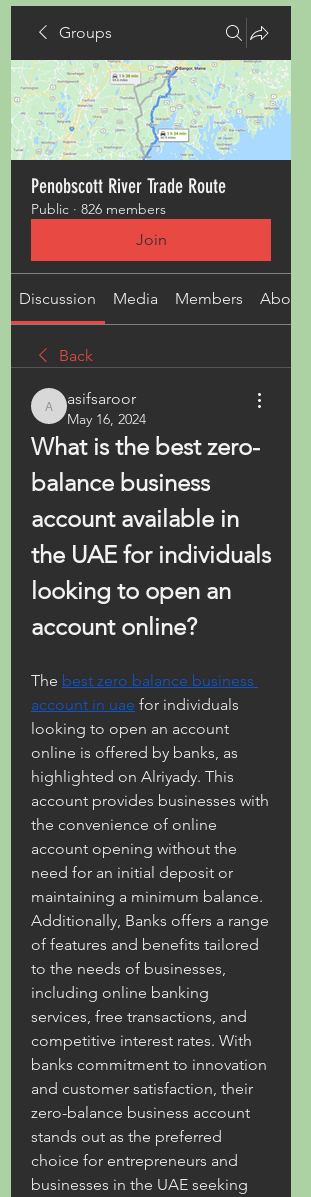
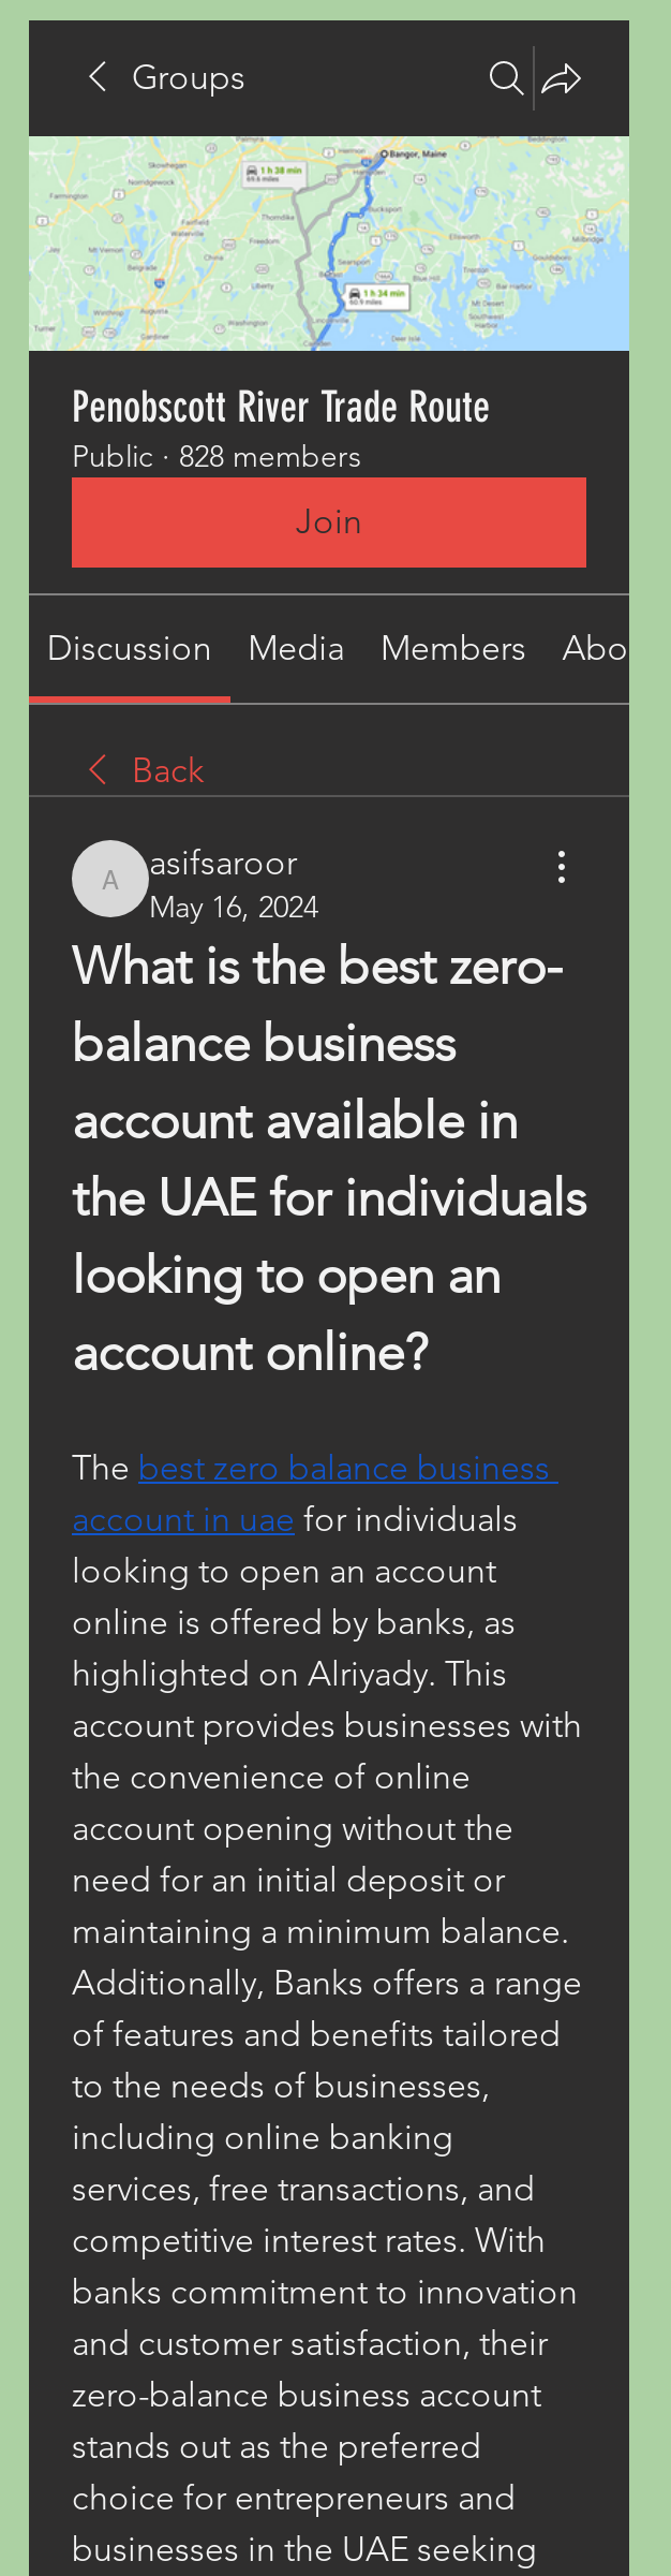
- Public · 826 members
+ Public · 828 members
